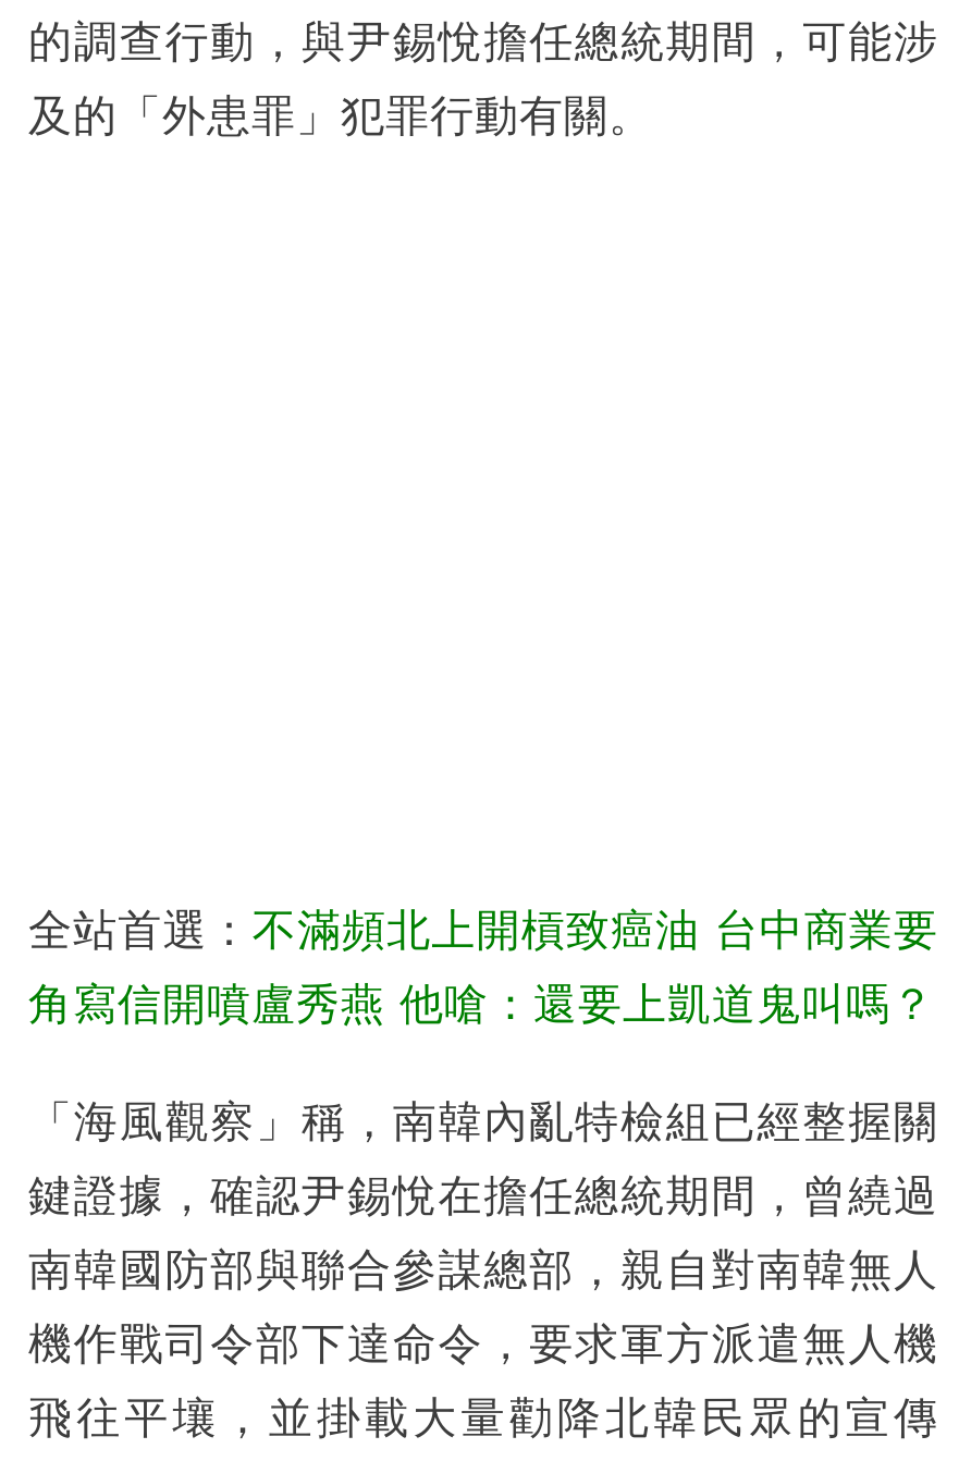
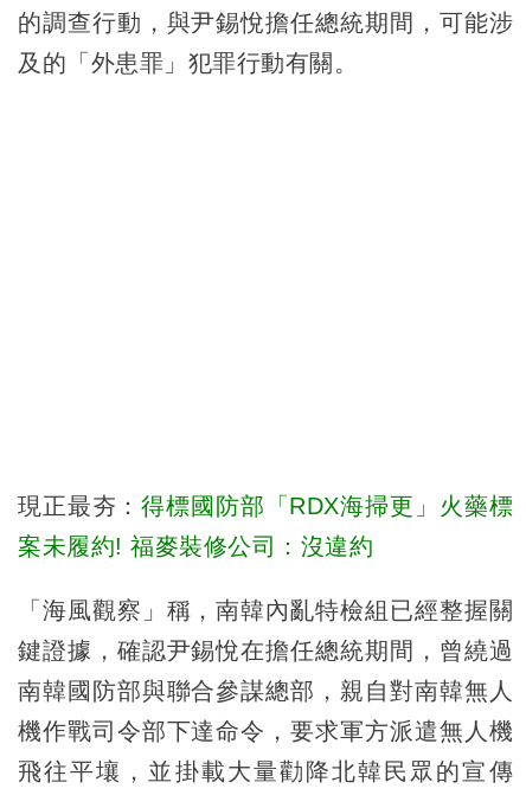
- 全站首選：不滿頻北上開槓致癌油 台中商業要
+ 現正最夯：得標國防部「RDX海掃更」火藥標

- 角寫信開噴盧秀燕 他嗆：還要上凱道鬼叫嗎？
+ 案未履約! 福麥裝修公司：沒違約
